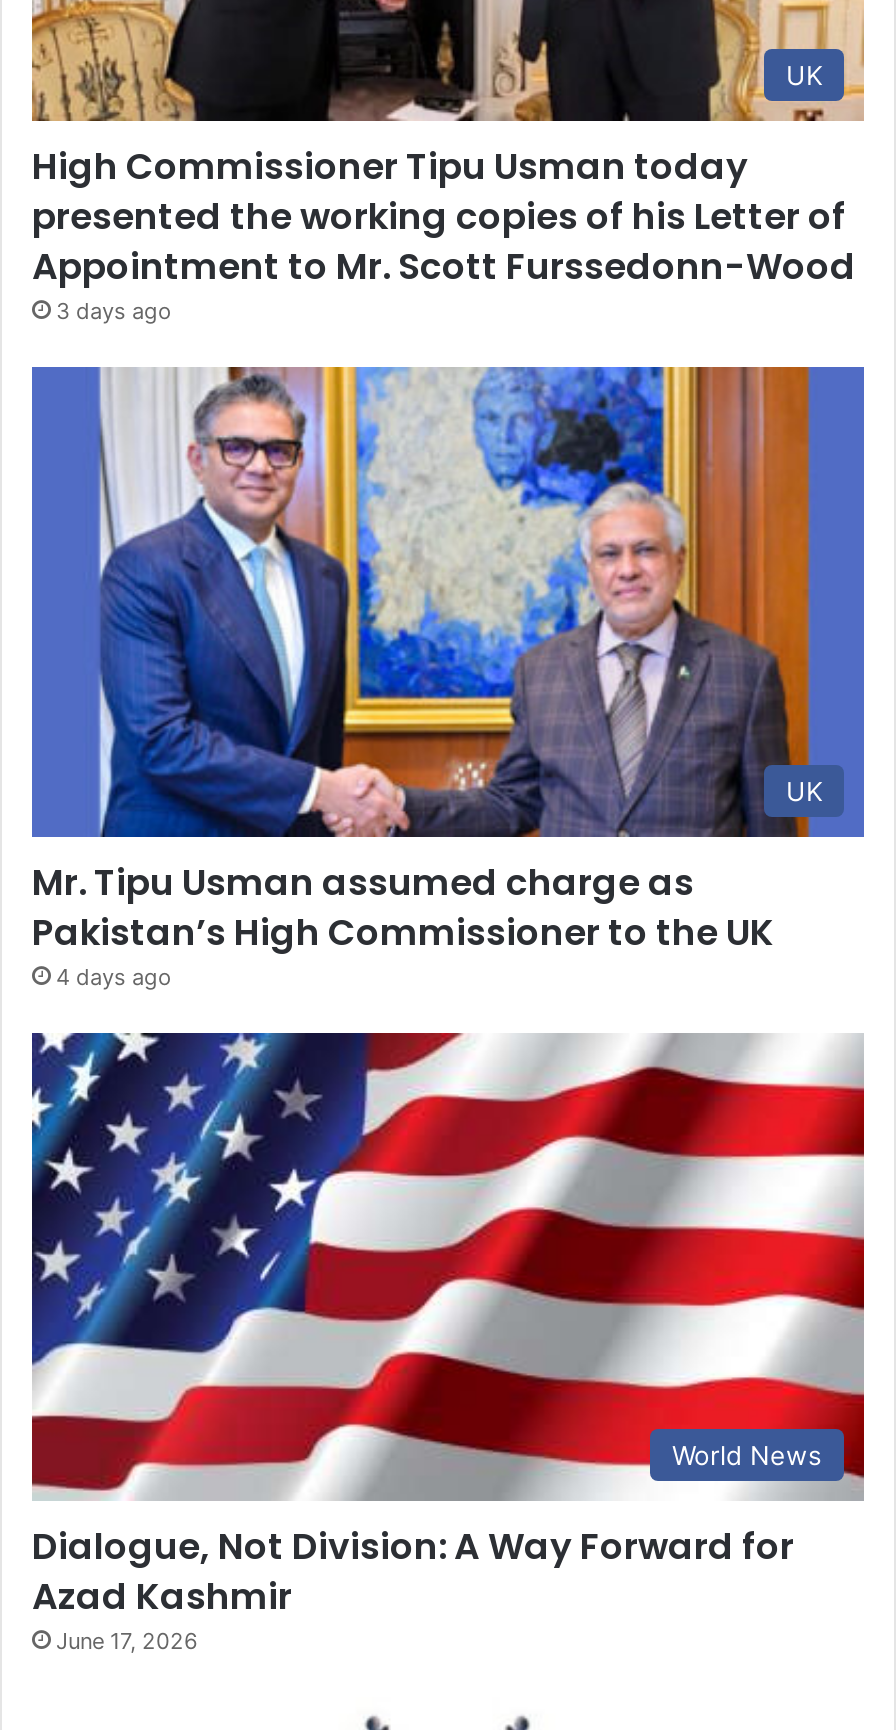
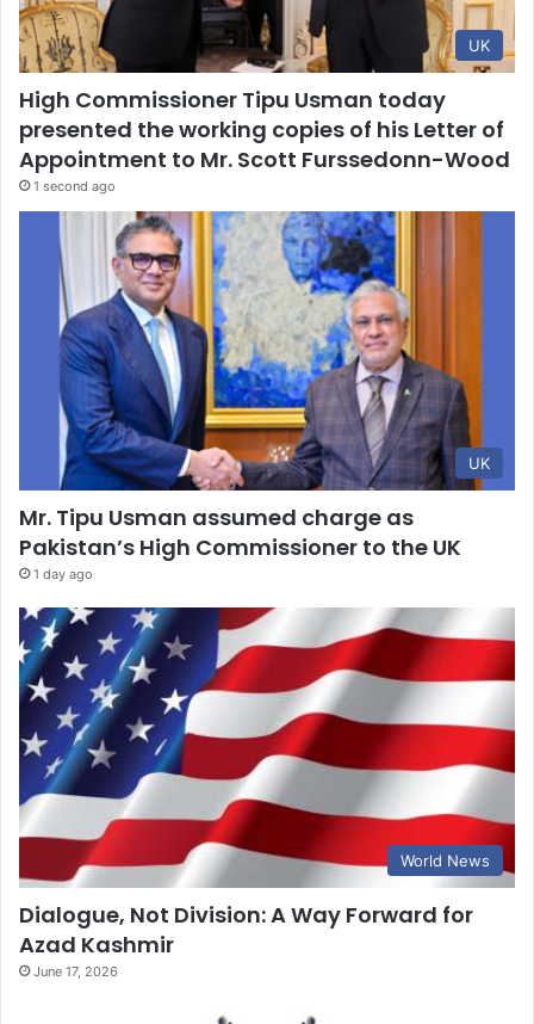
- 3 days ago
+ 1 second ago

- 4 days ago
+ 1 day ago
